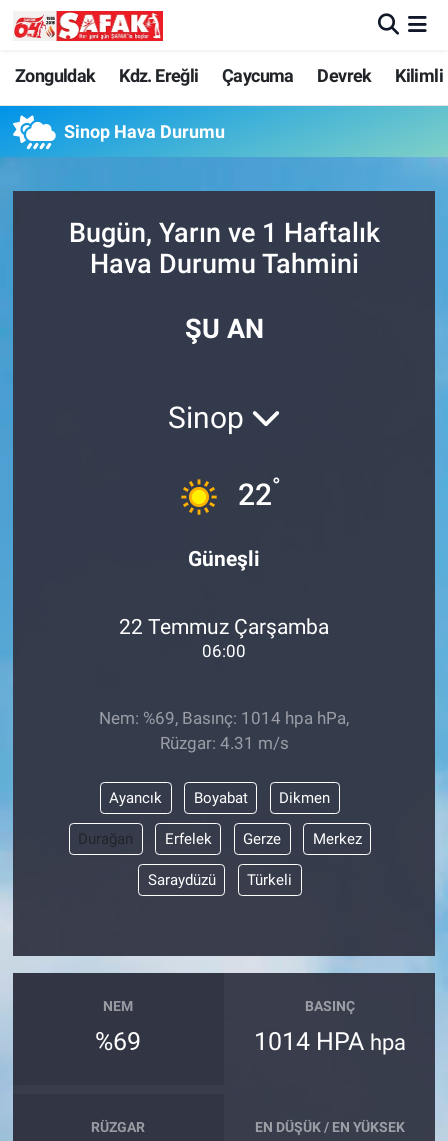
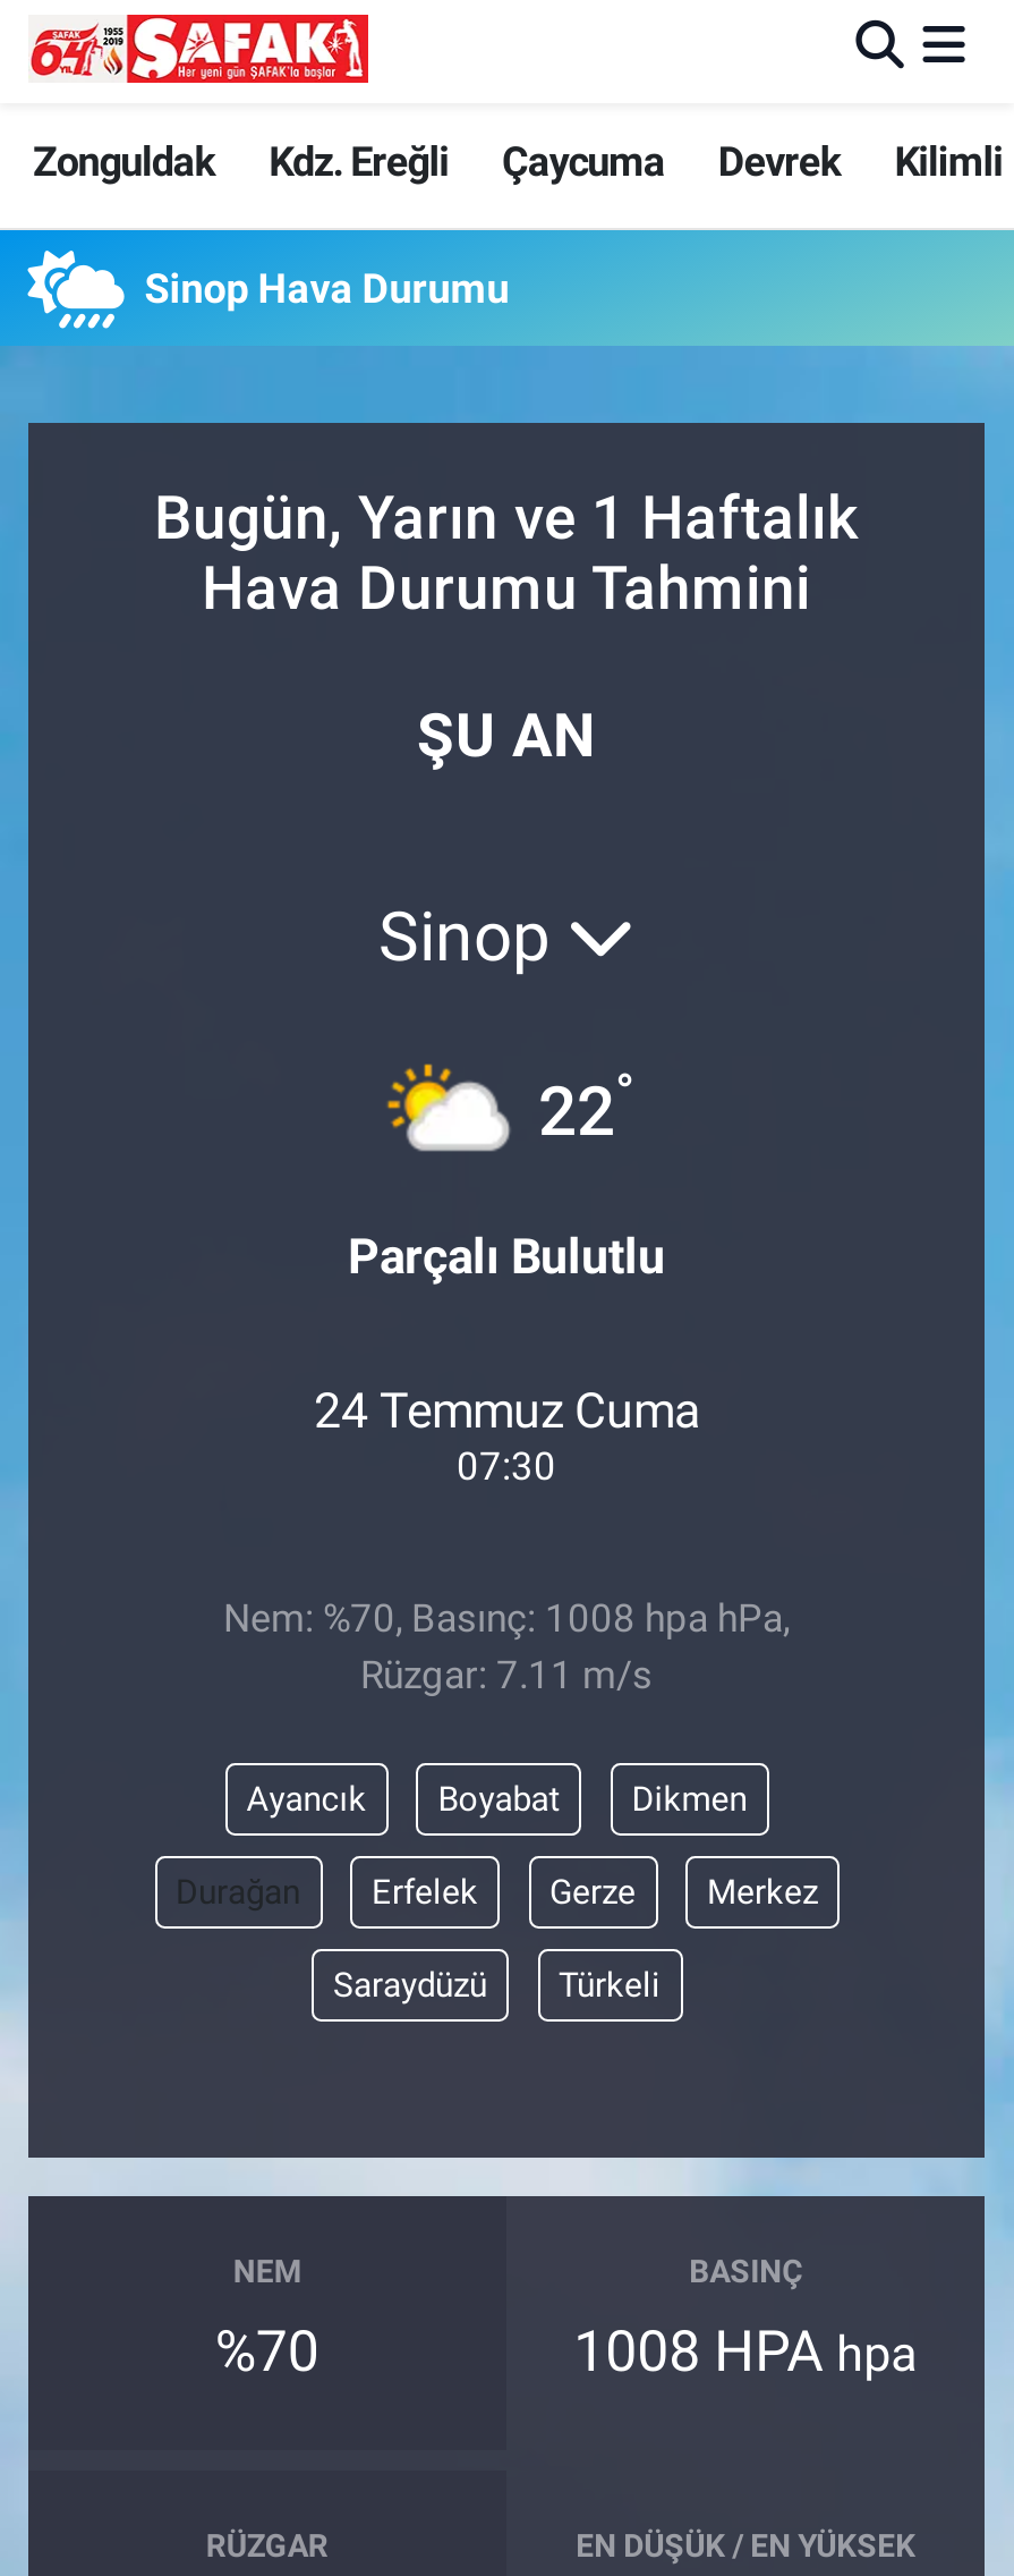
- [image]
- Güneşli
+ [image]
+ Parçalı Bulutlu

- 22 Temmuz Çarşamba
- 06:00
+ 24 Temmuz Cuma
+ 07:30

- Nem: %69, Basınç: 1014 hpa hPa,
- Rüzgar: 4.31 m/s
+ Nem: %70, Basınç: 1008 hpa hPa,
+ Rüzgar: 7.11 m/s

- %69
+ %70

- 1014 HPA hpa
+ 1008 HPA hpa
